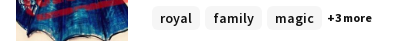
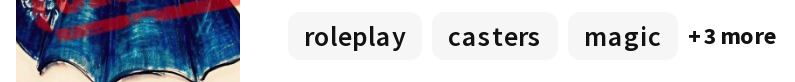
- royal
- family
+ roleplay
+ casters
